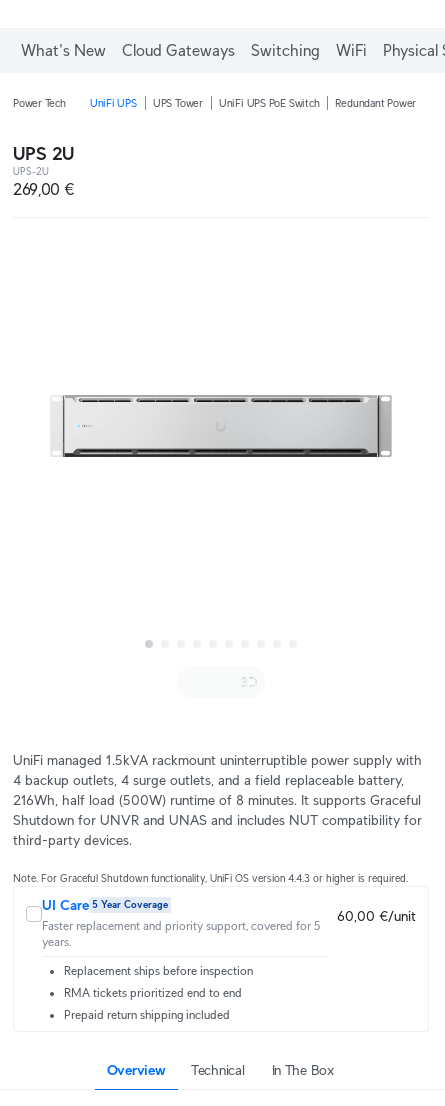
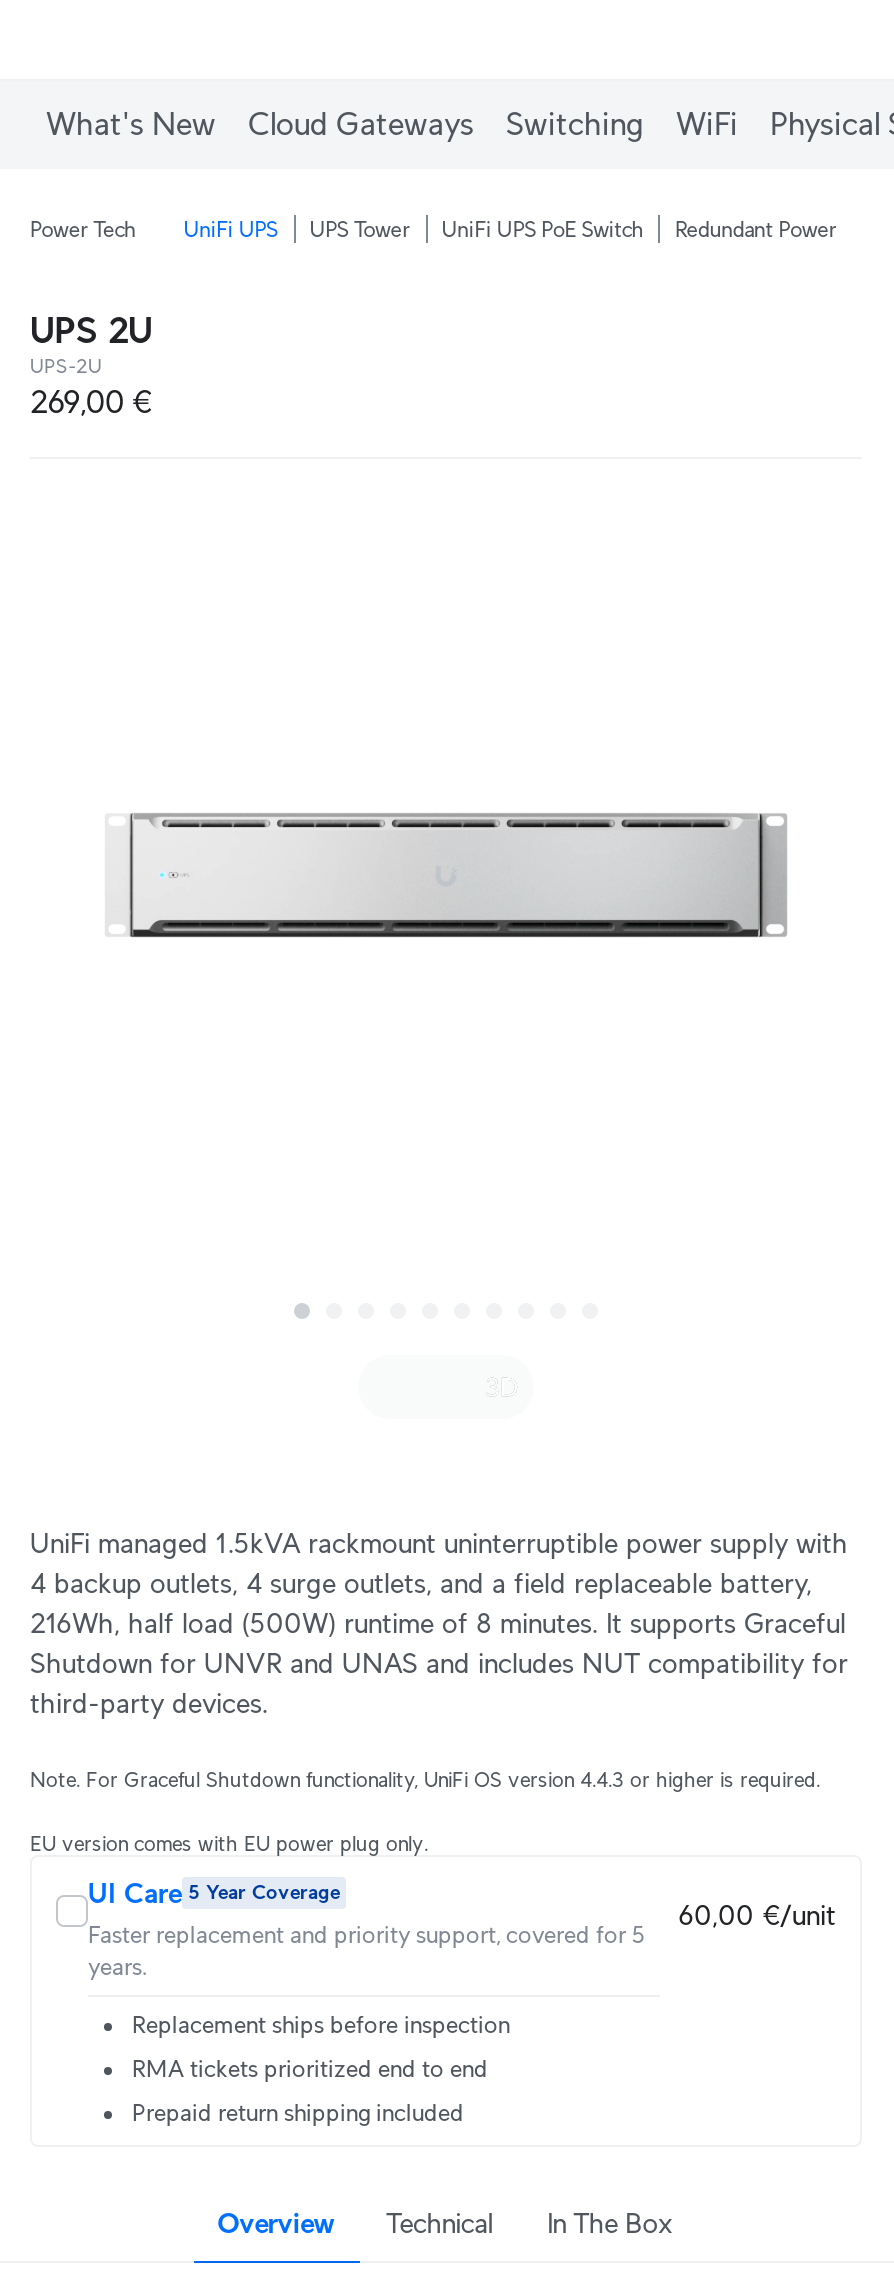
+ EU version comes with EU power plug only.
